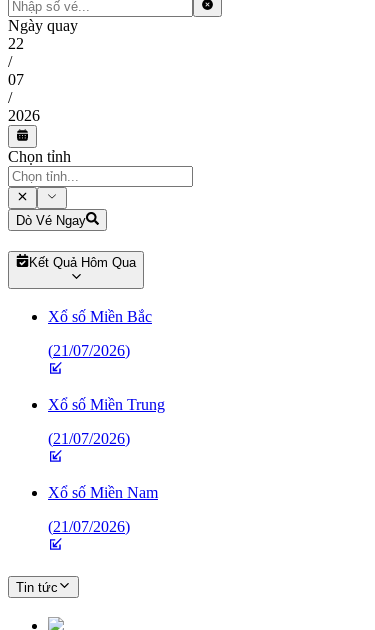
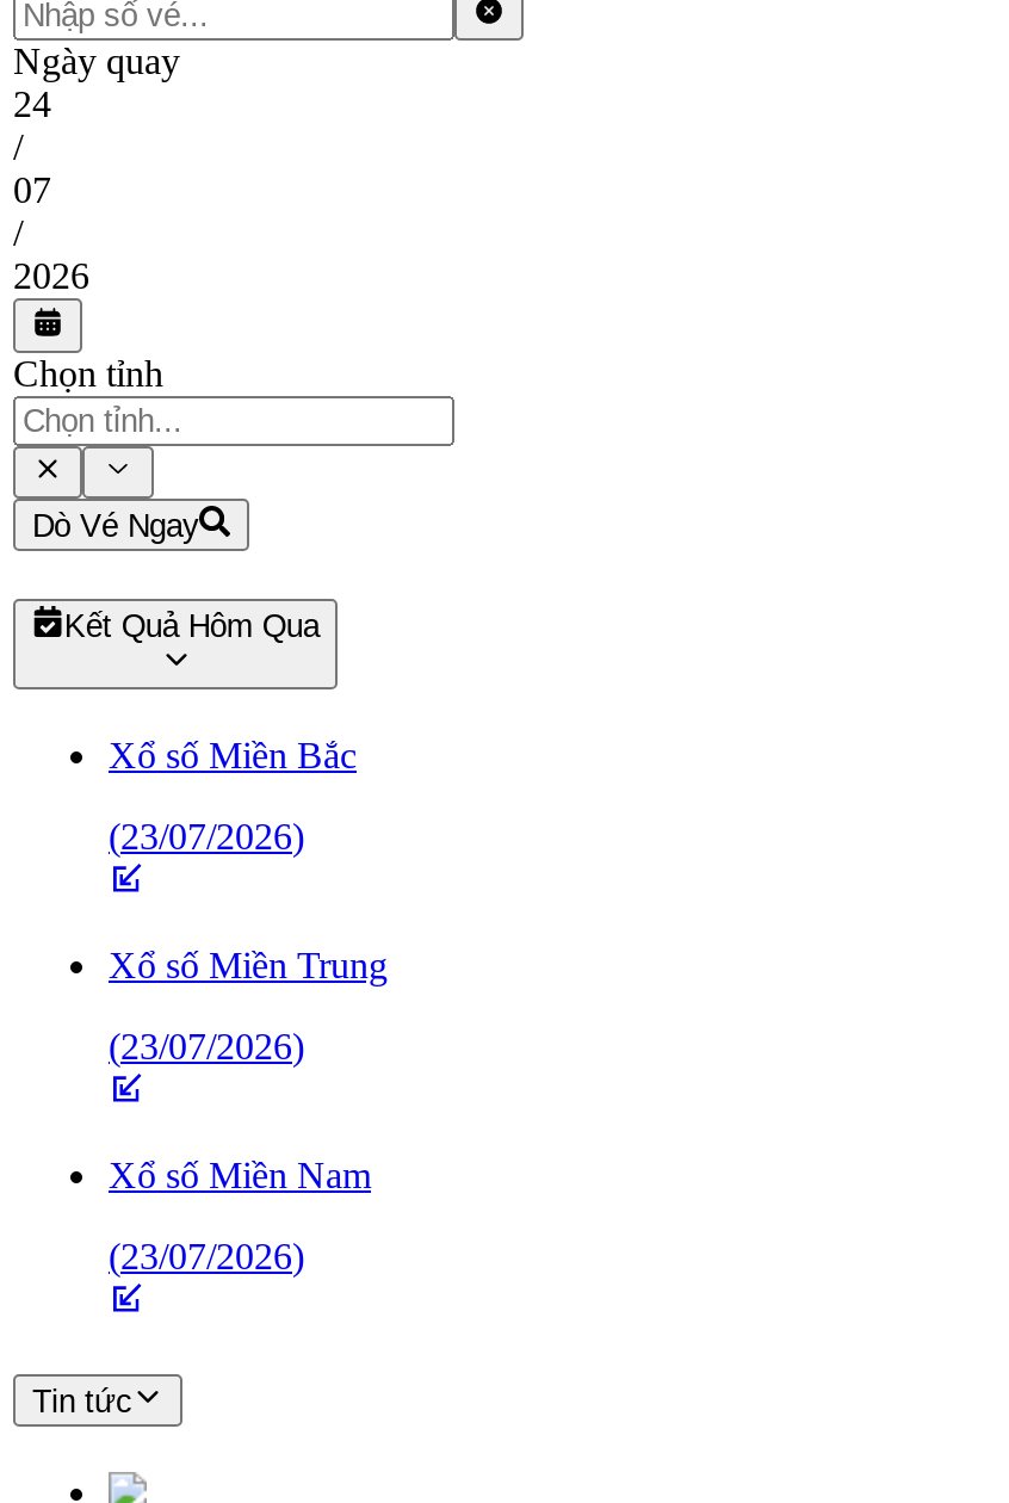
- 22
+ 24

- (21/07/2026)
+ (23/07/2026)

- (21/07/2026)
+ (23/07/2026)

- (21/07/2026)
+ (23/07/2026)
